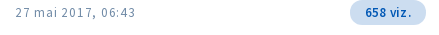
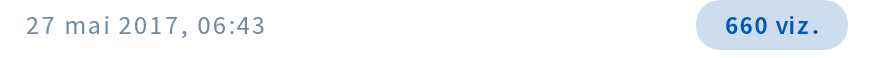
- 658 viz.
+ 660 viz.
